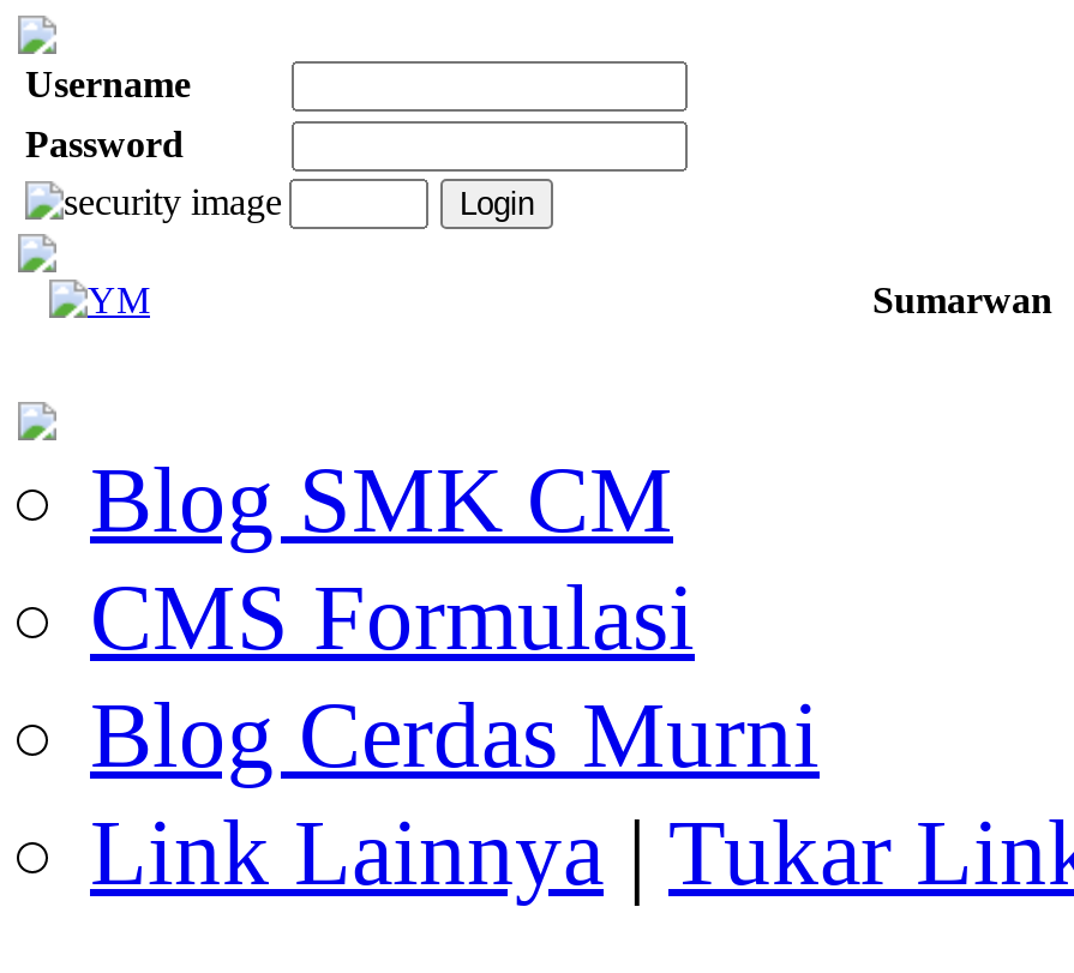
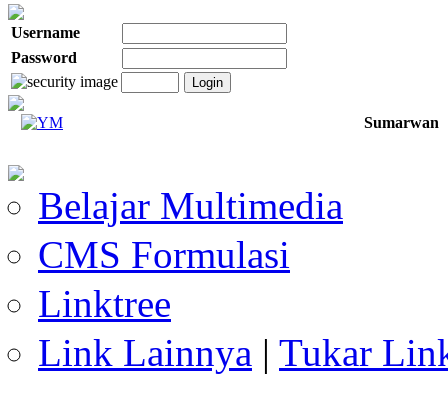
- Blog SMK CM
+ Belajar Multimedia

- Blog Cerdas Murni
+ Linktree
